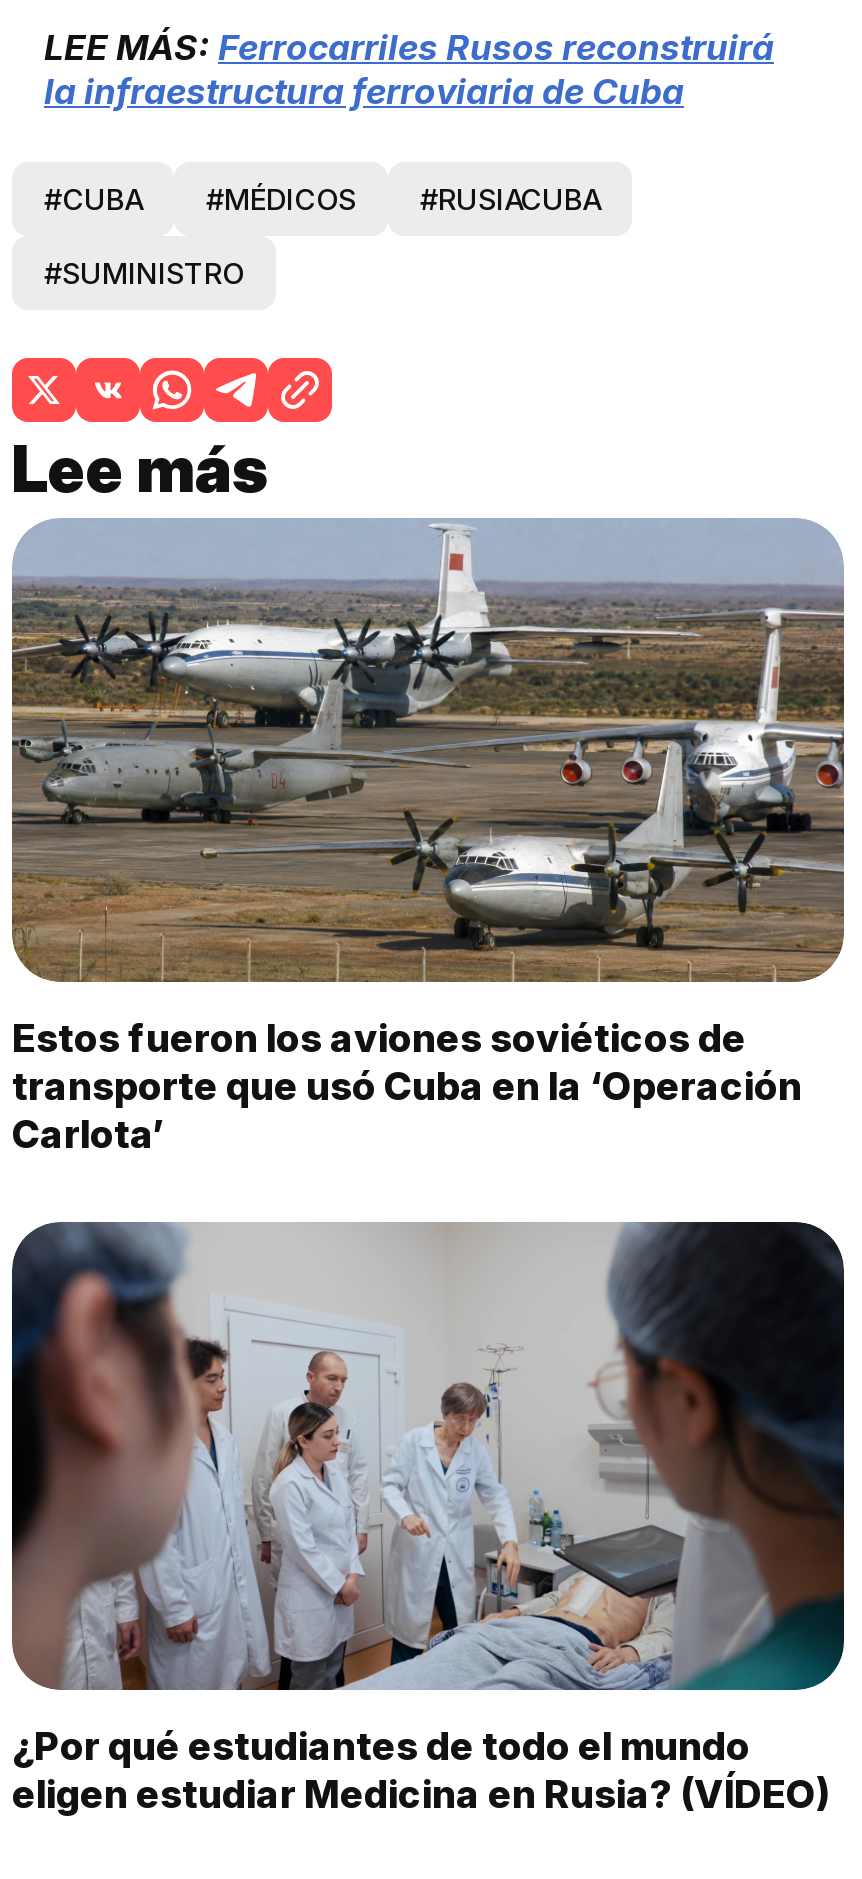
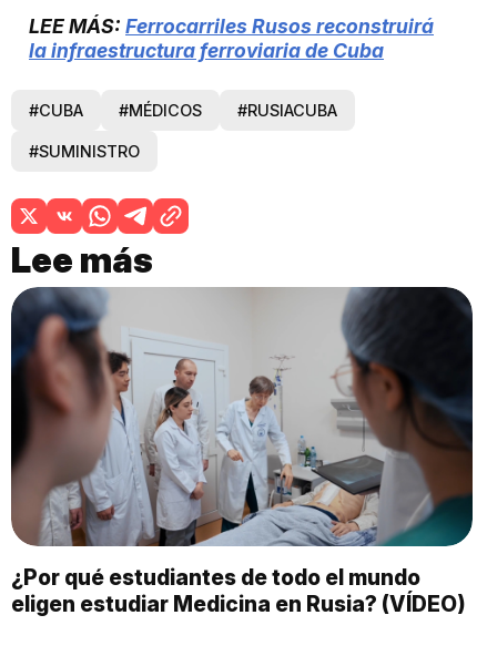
- [image]
- Estos fueron los aviones soviéticos de
- transporte que usó Cuba en la ‘Operación
- Carlota’
